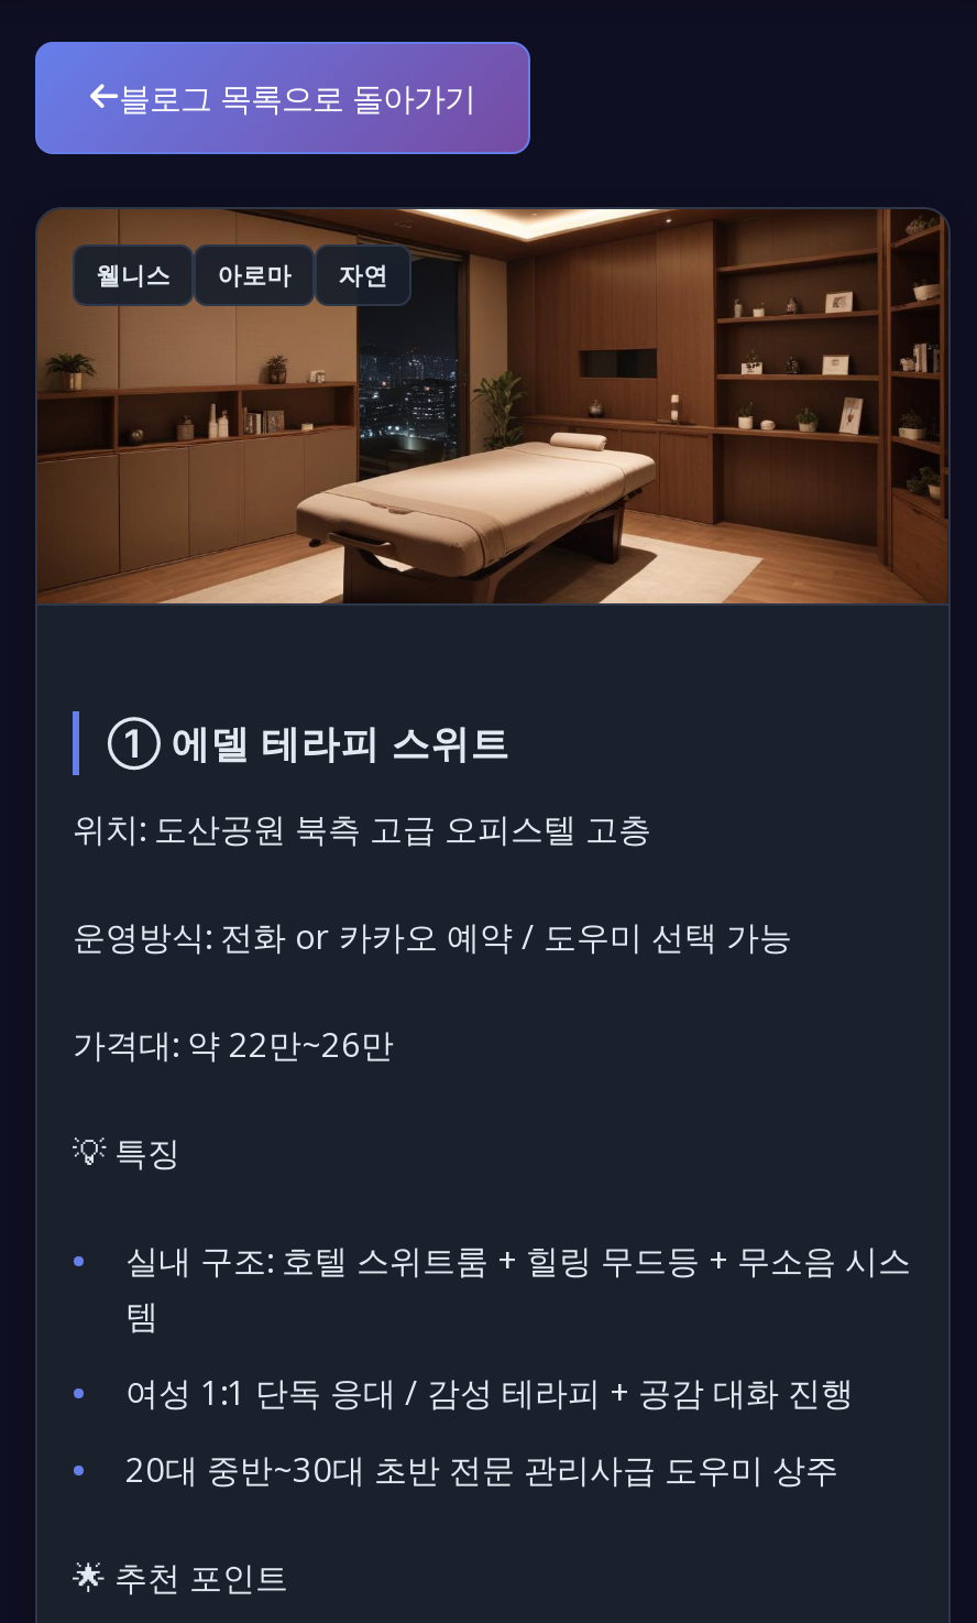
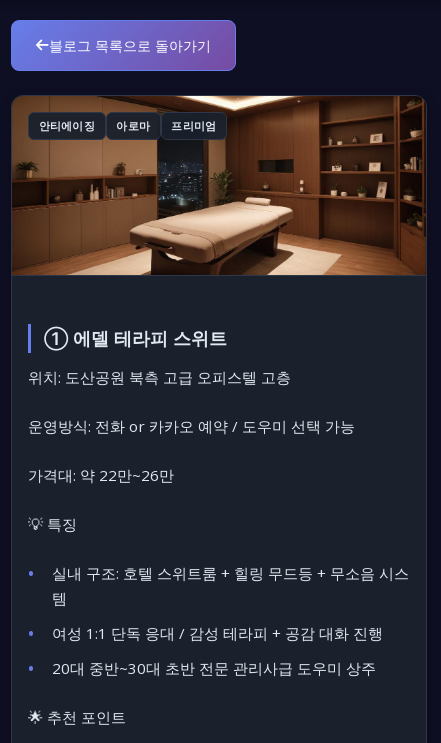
- 웰니스
+ 안티에이징

- 자연
+ 프리미엄
